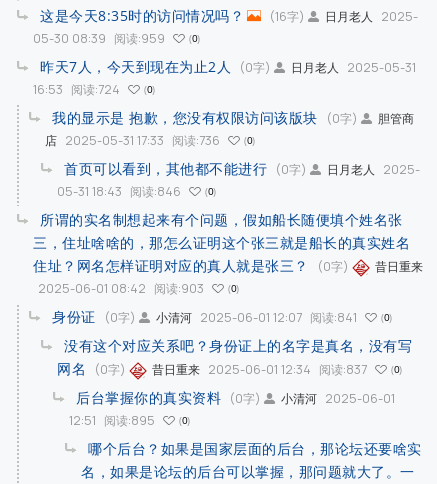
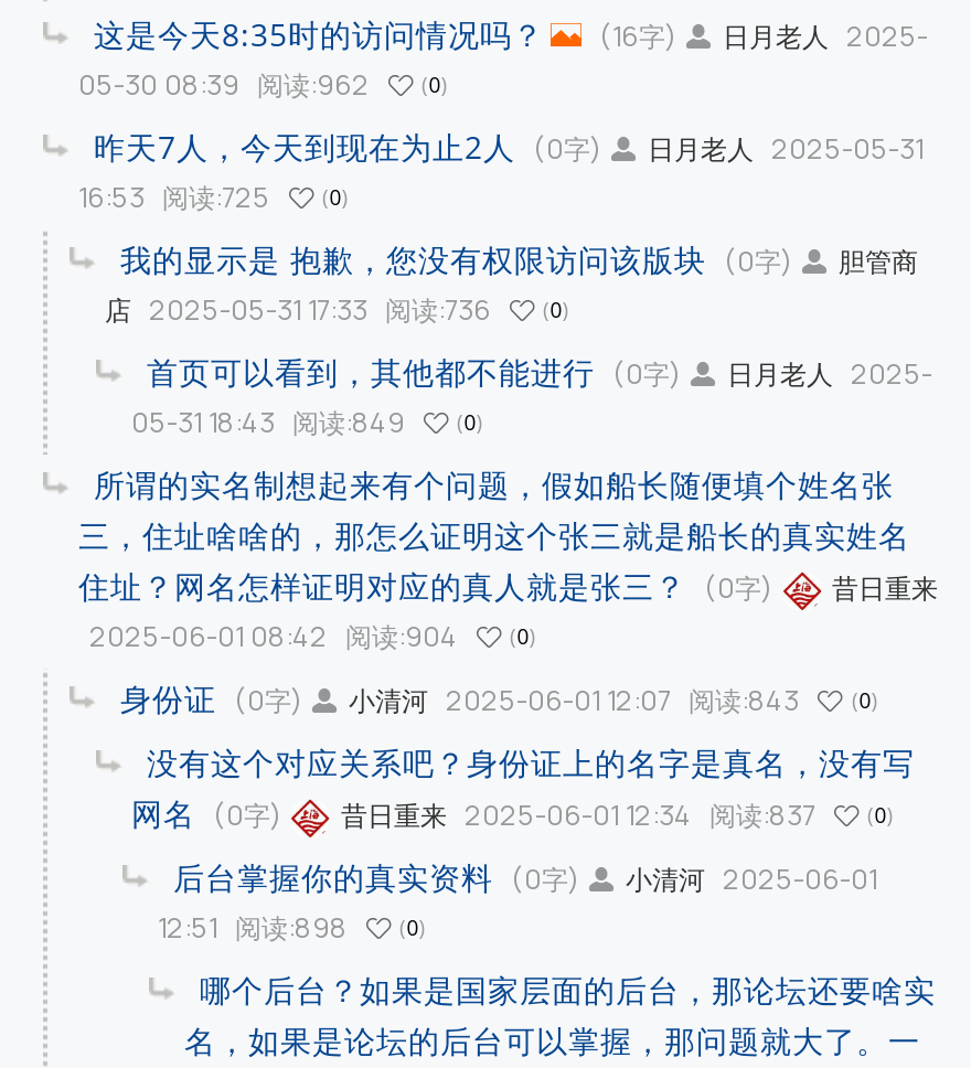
- 05-30 08:39 阅读:959 0
+ 05-30 08:39 阅读:962 0

- 16:53 阅读:724 0
+ 16:53 阅读:725 0

- 05-31 18:43 阅读:846 0
+ 05-31 18:43 阅读:849 0

- 2025-06-01 08:42 阅读:903 0
+ 2025-06-01 08:42 阅读:904 0

- 身份证 (0字) 小清河 2025-06-01 12:07 阅读:841 0
+ 身份证 (0字) 小清河 2025-06-01 12:07 阅读:843 0

- 12:51 阅读:895 0
+ 12:51 阅读:898 0
